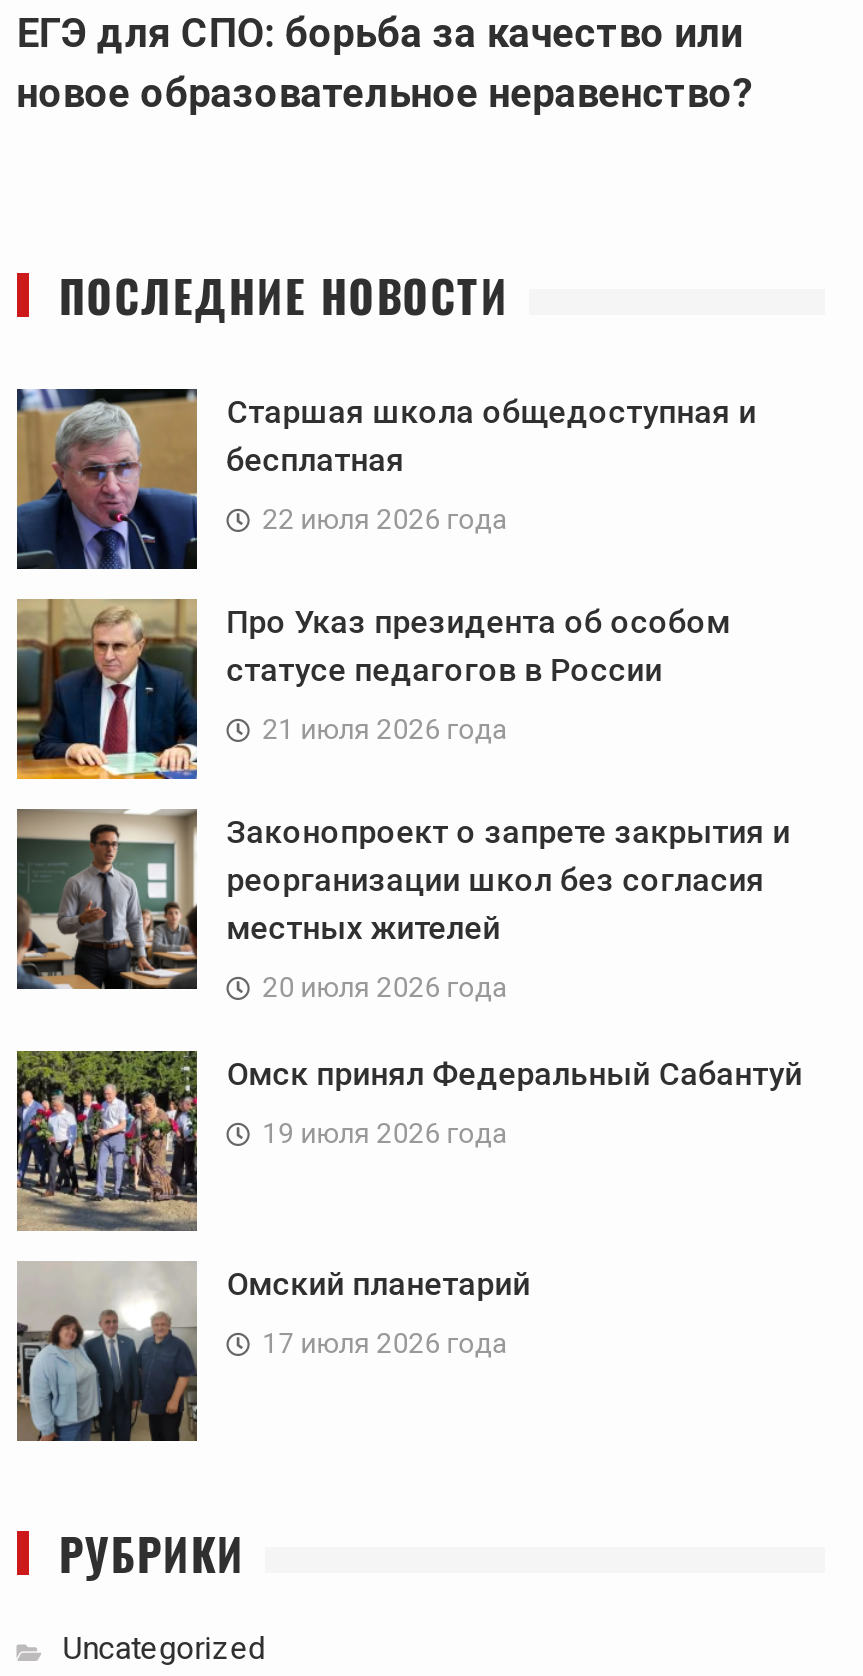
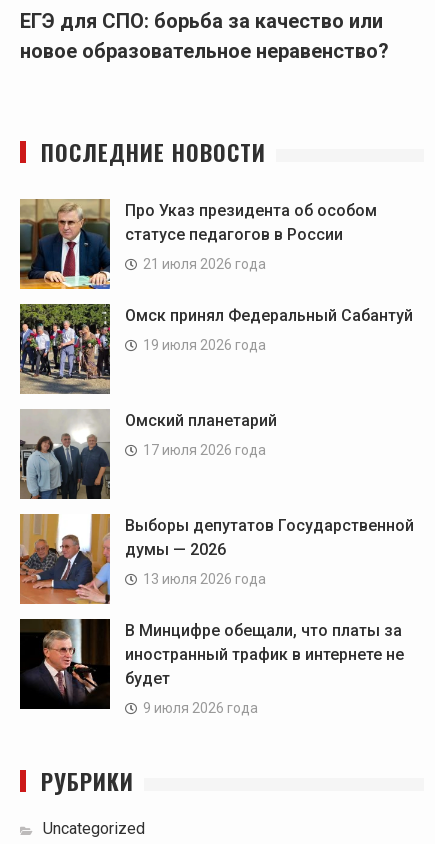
- [image]
- Старшая школа общедоступная и
- бесплатная
- 22 июля 2026 года

moved up: [image] | Про Указ президента об особом | статусе педагогов в России | 21 июля 2026 года

- [image]
- Законопроект о запрете закрытия и
- реорганизации школ без согласия
- местных жителей
- 20 июля 2026 года

moved up: [image] | Омск принял Федеральный Сабантуй | 19 июля 2026 года | Омский планетарий | 17 июля 2026 года

+ [image]
+ Выборы депутатов Государственной
+ думы — 2026
+ 13 июля 2026 года
+ В Минцифре обещали, что платы за
+ иностранный трафик в интернете не
+ будет
+ 9 июля 2026 года

+ [image]
